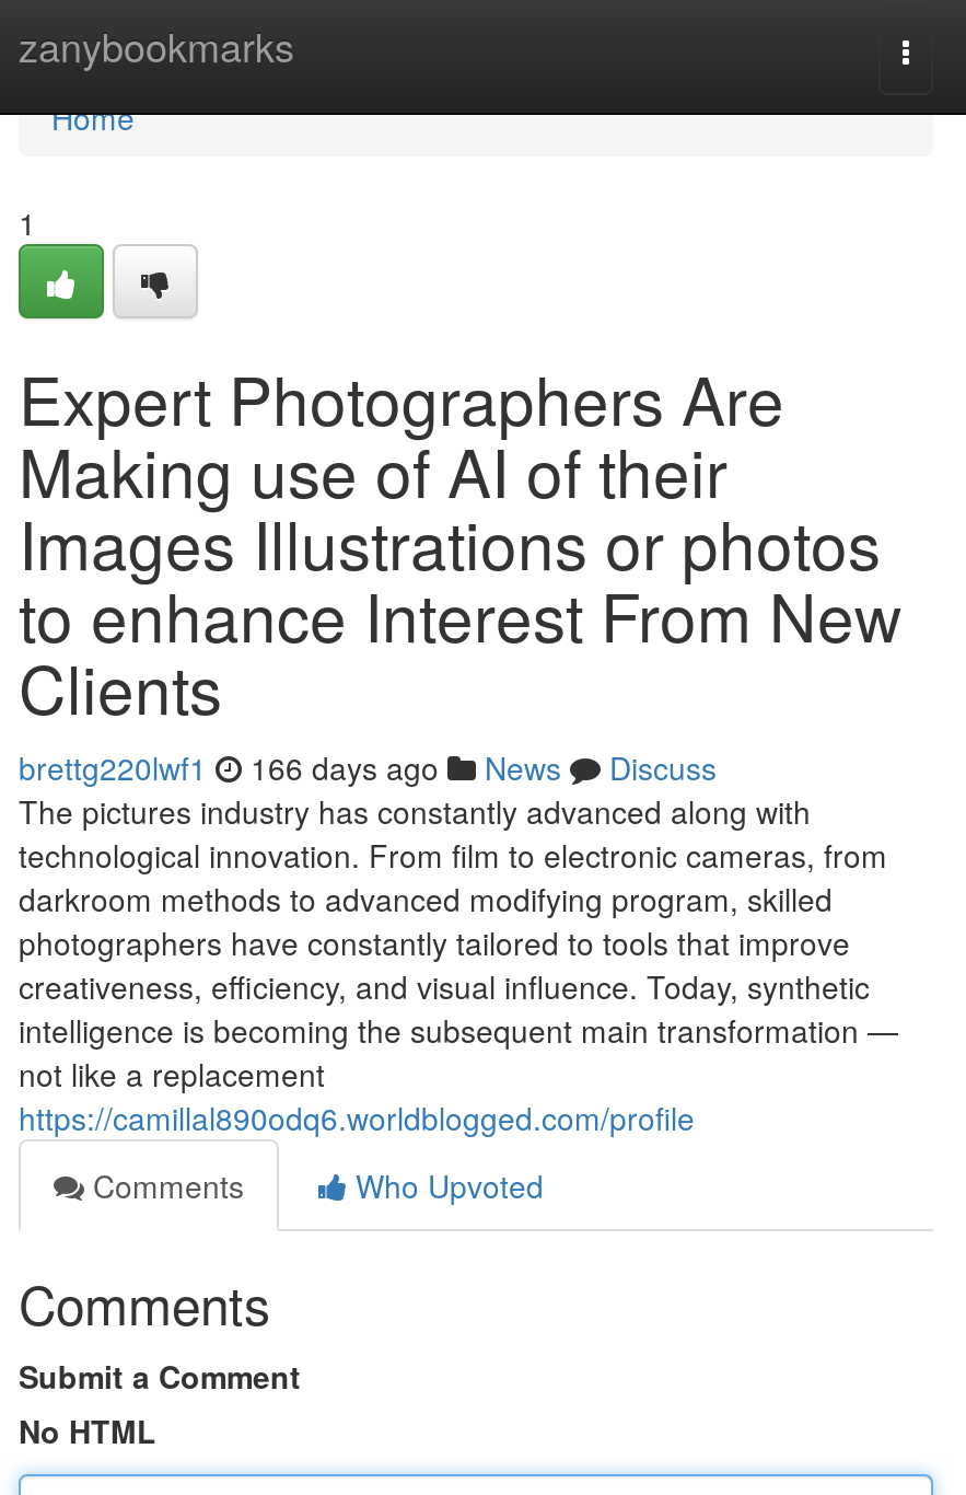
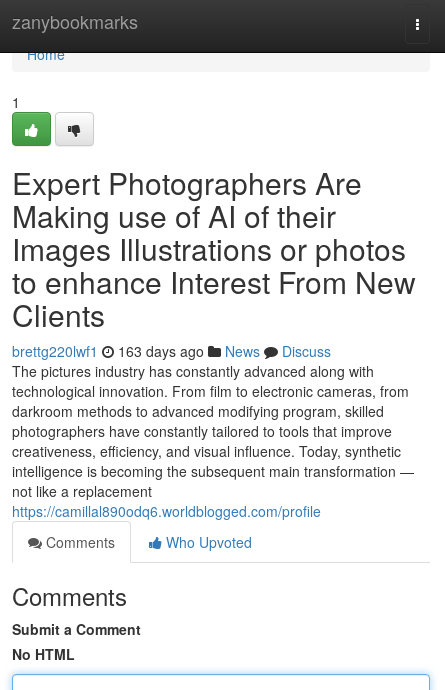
- brettg220lwf1 166 days ago News Discuss
+ brettg220lwf1 163 days ago News Discuss
